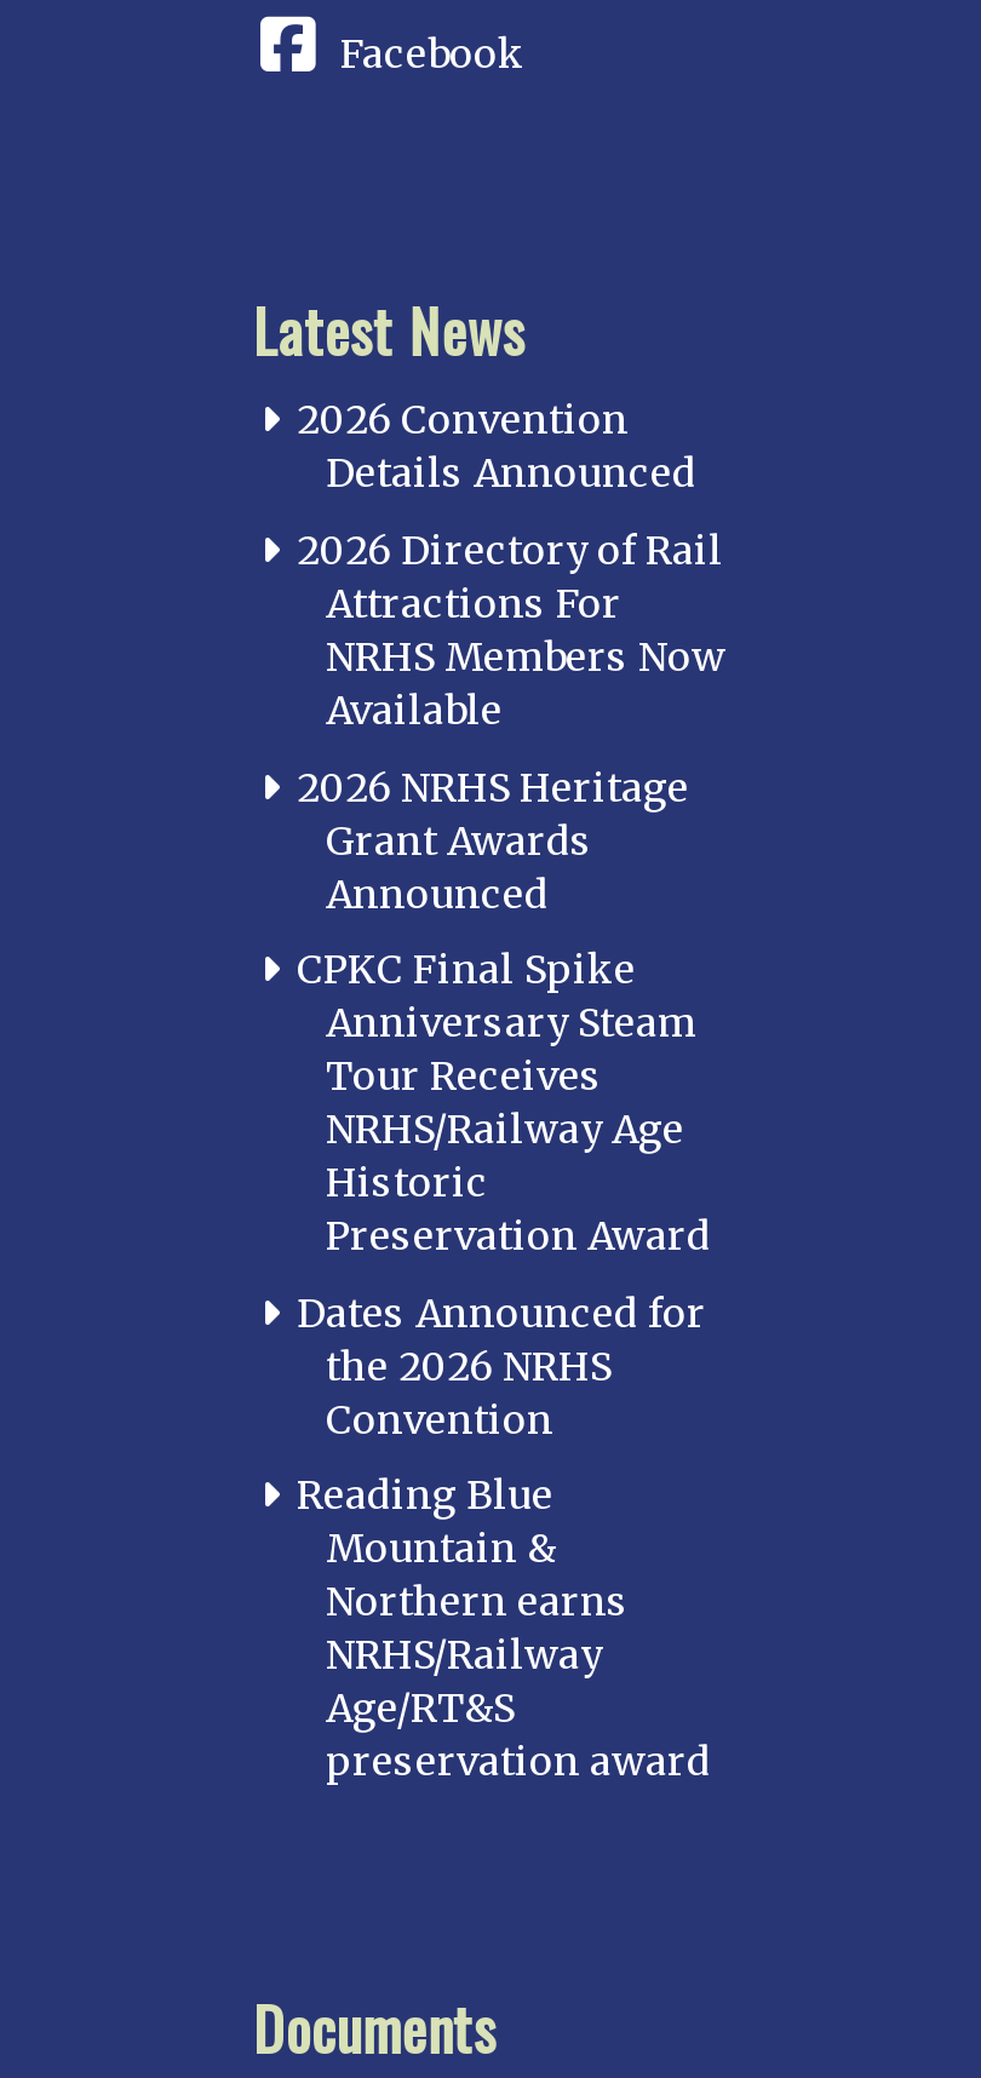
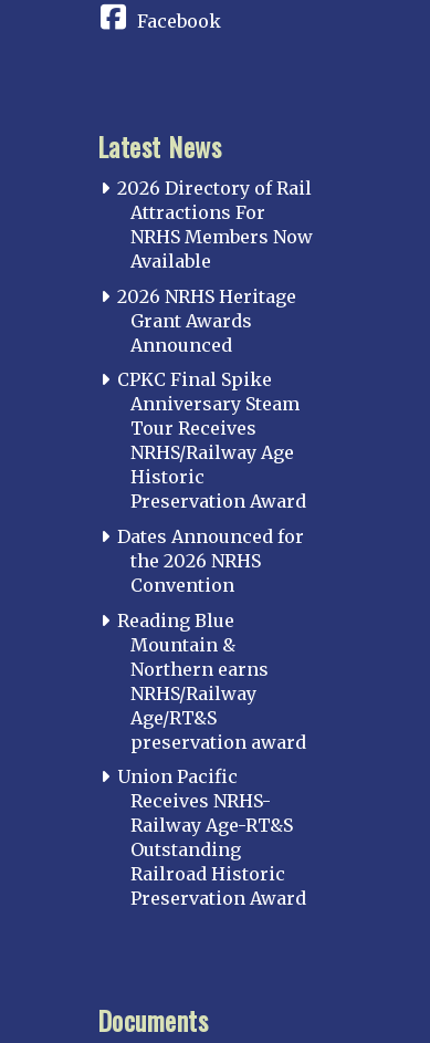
- 2026 Convention
- Details Announced

moved up: 2026 Directory of Rail | Attractions For | NRHS Members Now | ... | Age/RT&S | preservation award

+ Union Pacific
+ Receives NRHS-
+ Railway Age-RT&S
+ Outstanding
+ Railroad Historic
+ Preservation Award
